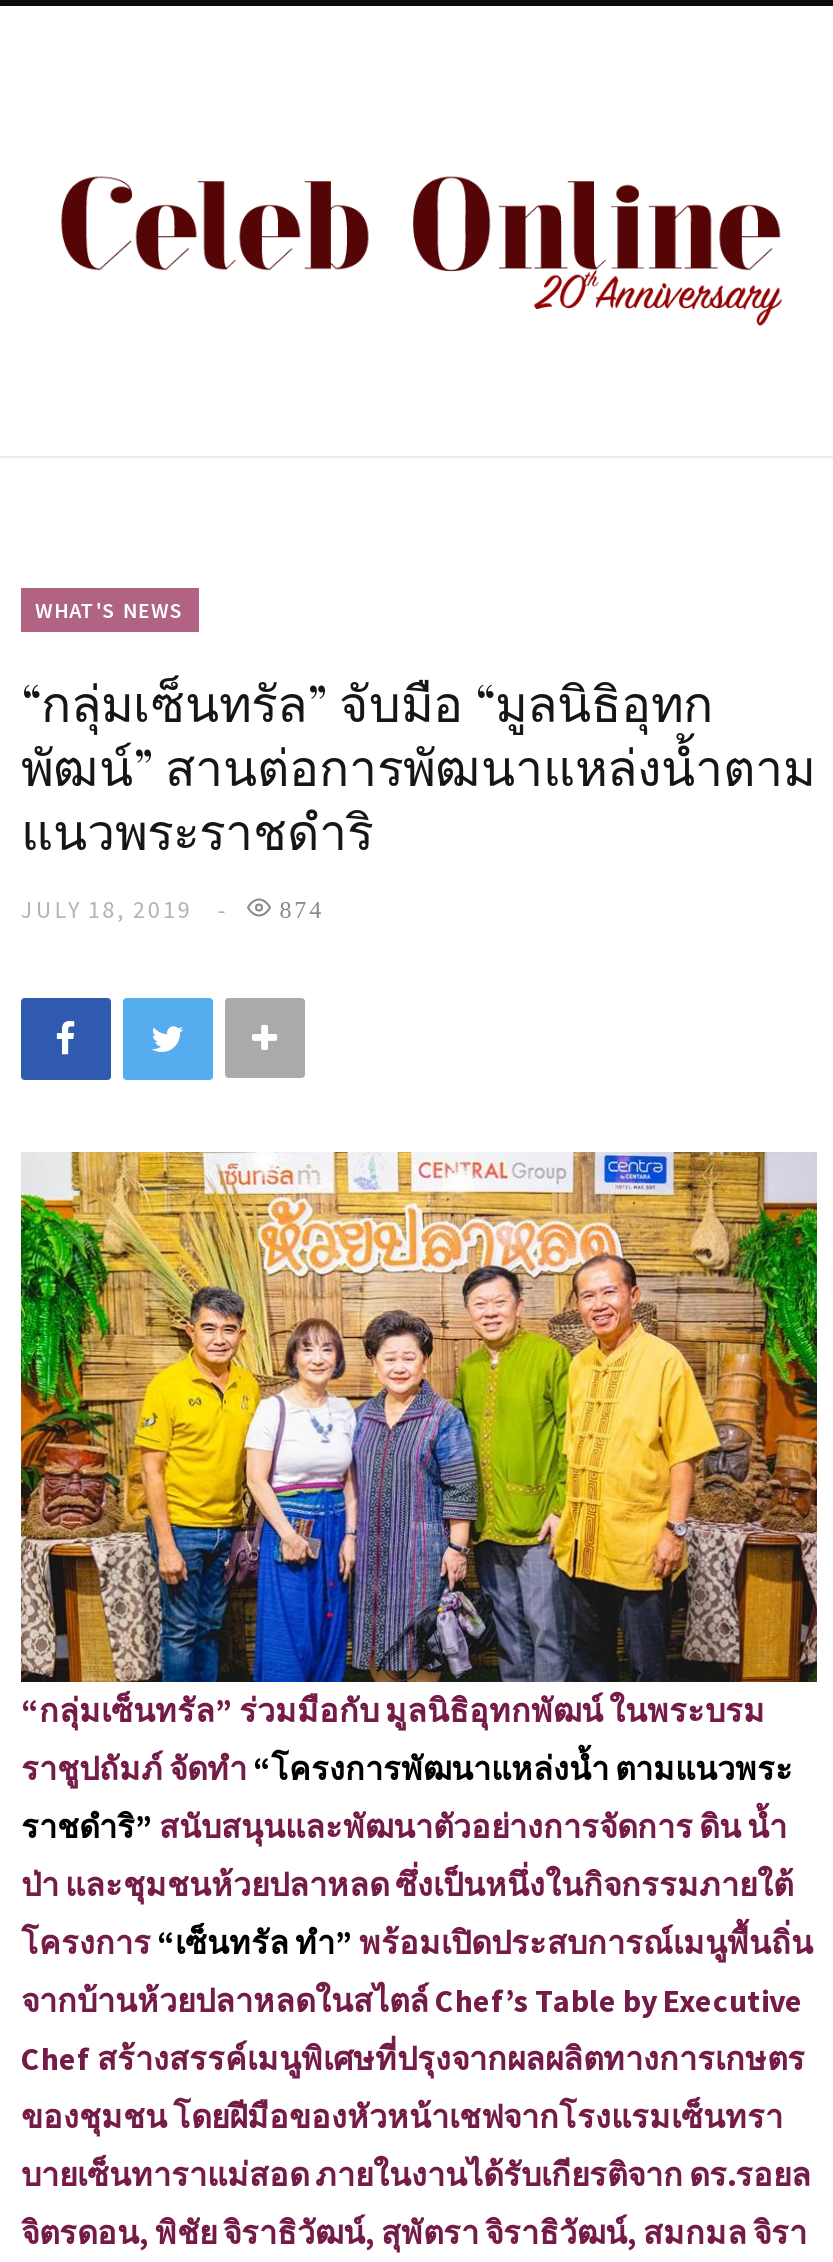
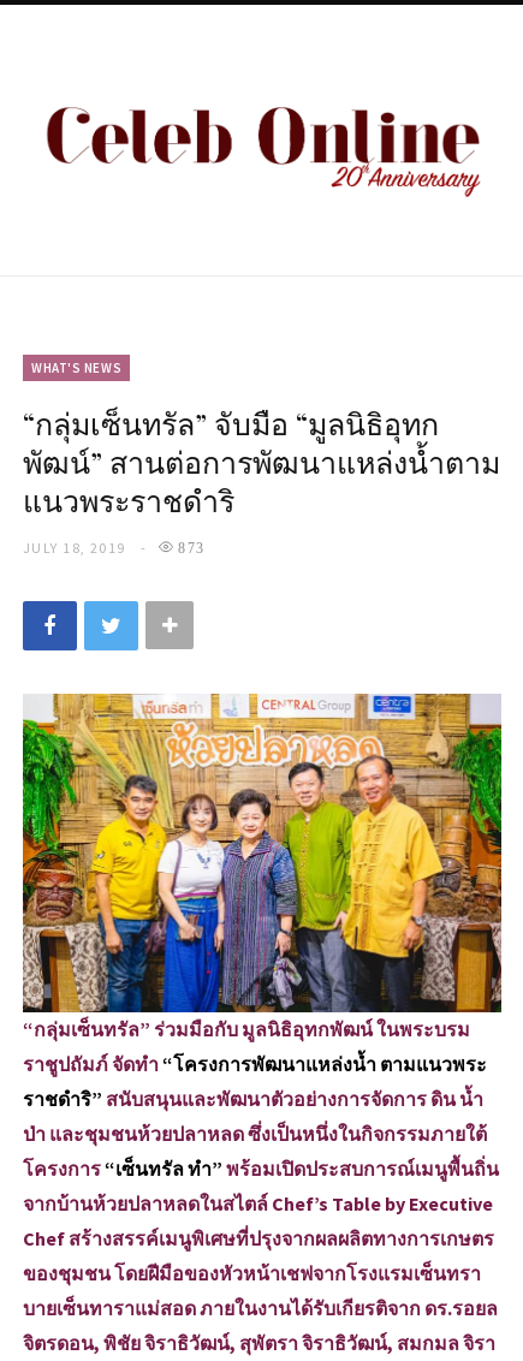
- 874
+ 873
